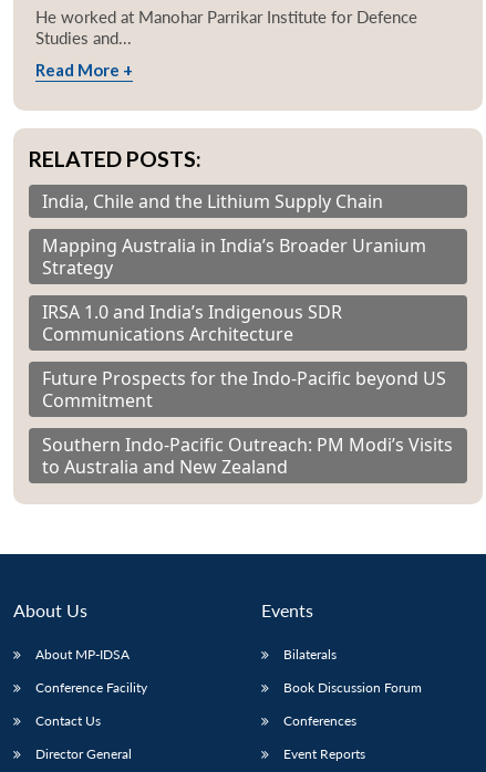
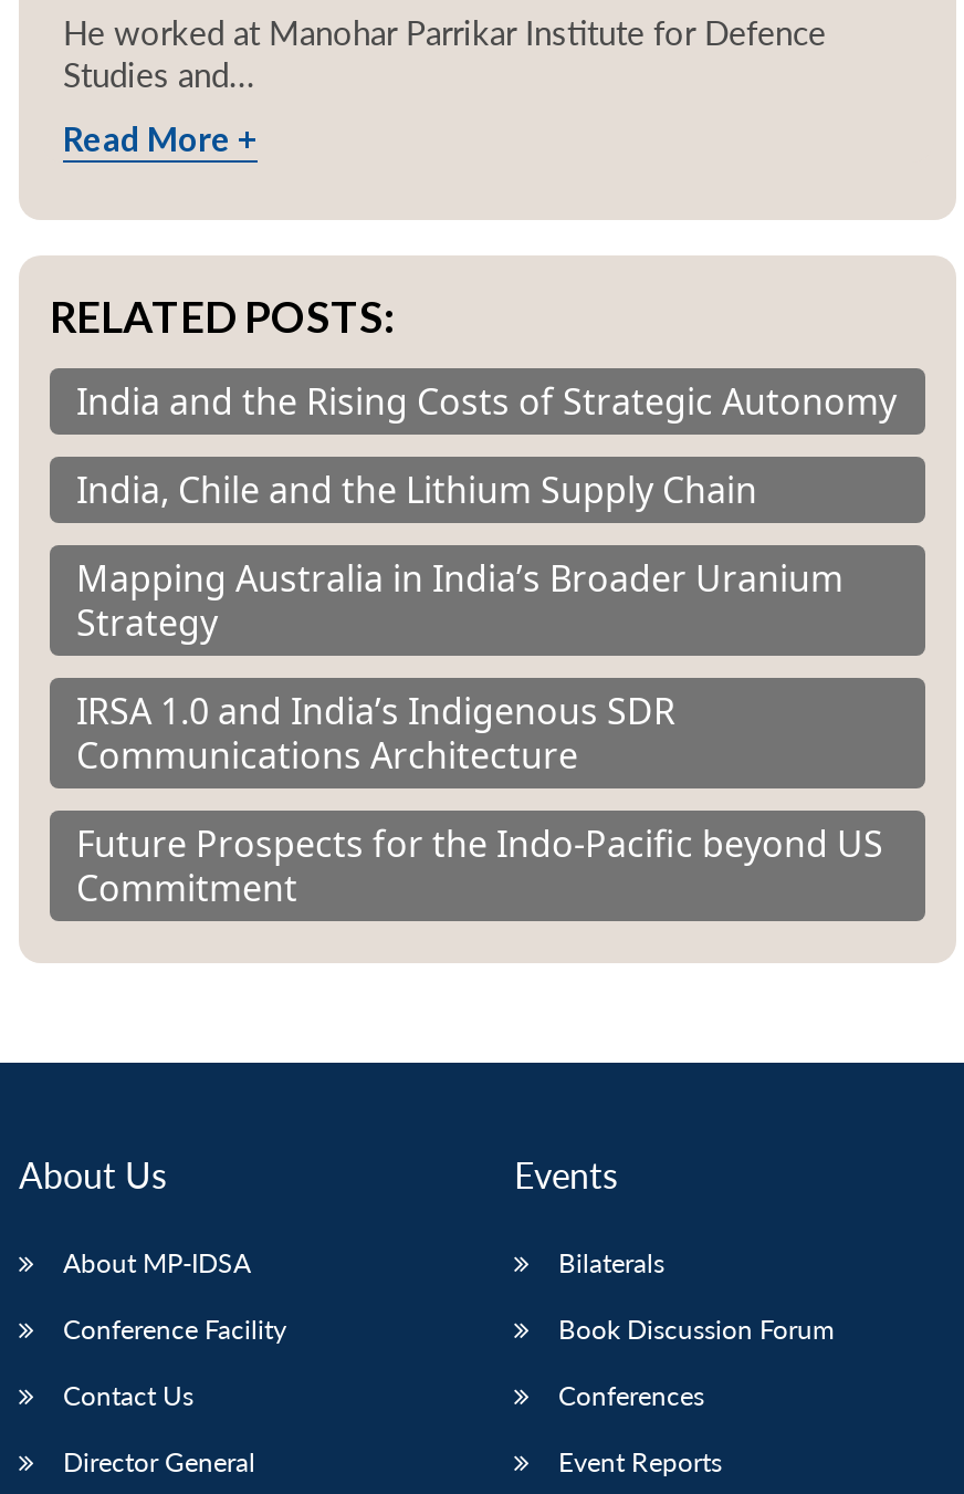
+ India and the Rising Costs of Strategic Autonomy

moved down: India, Chile and the Lithium Supply Chain | Mapping Australia in India’s Broader Uranium | Strategy | IRSA 1.0 and India’s Indigenous SDR | Communications Architecture | Future Prospects for the Indo-Pacific beyond US | Commitment

- Southern Indo-Pacific Outreach: PM Modi’s Visits
- to Australia and New Zealand
